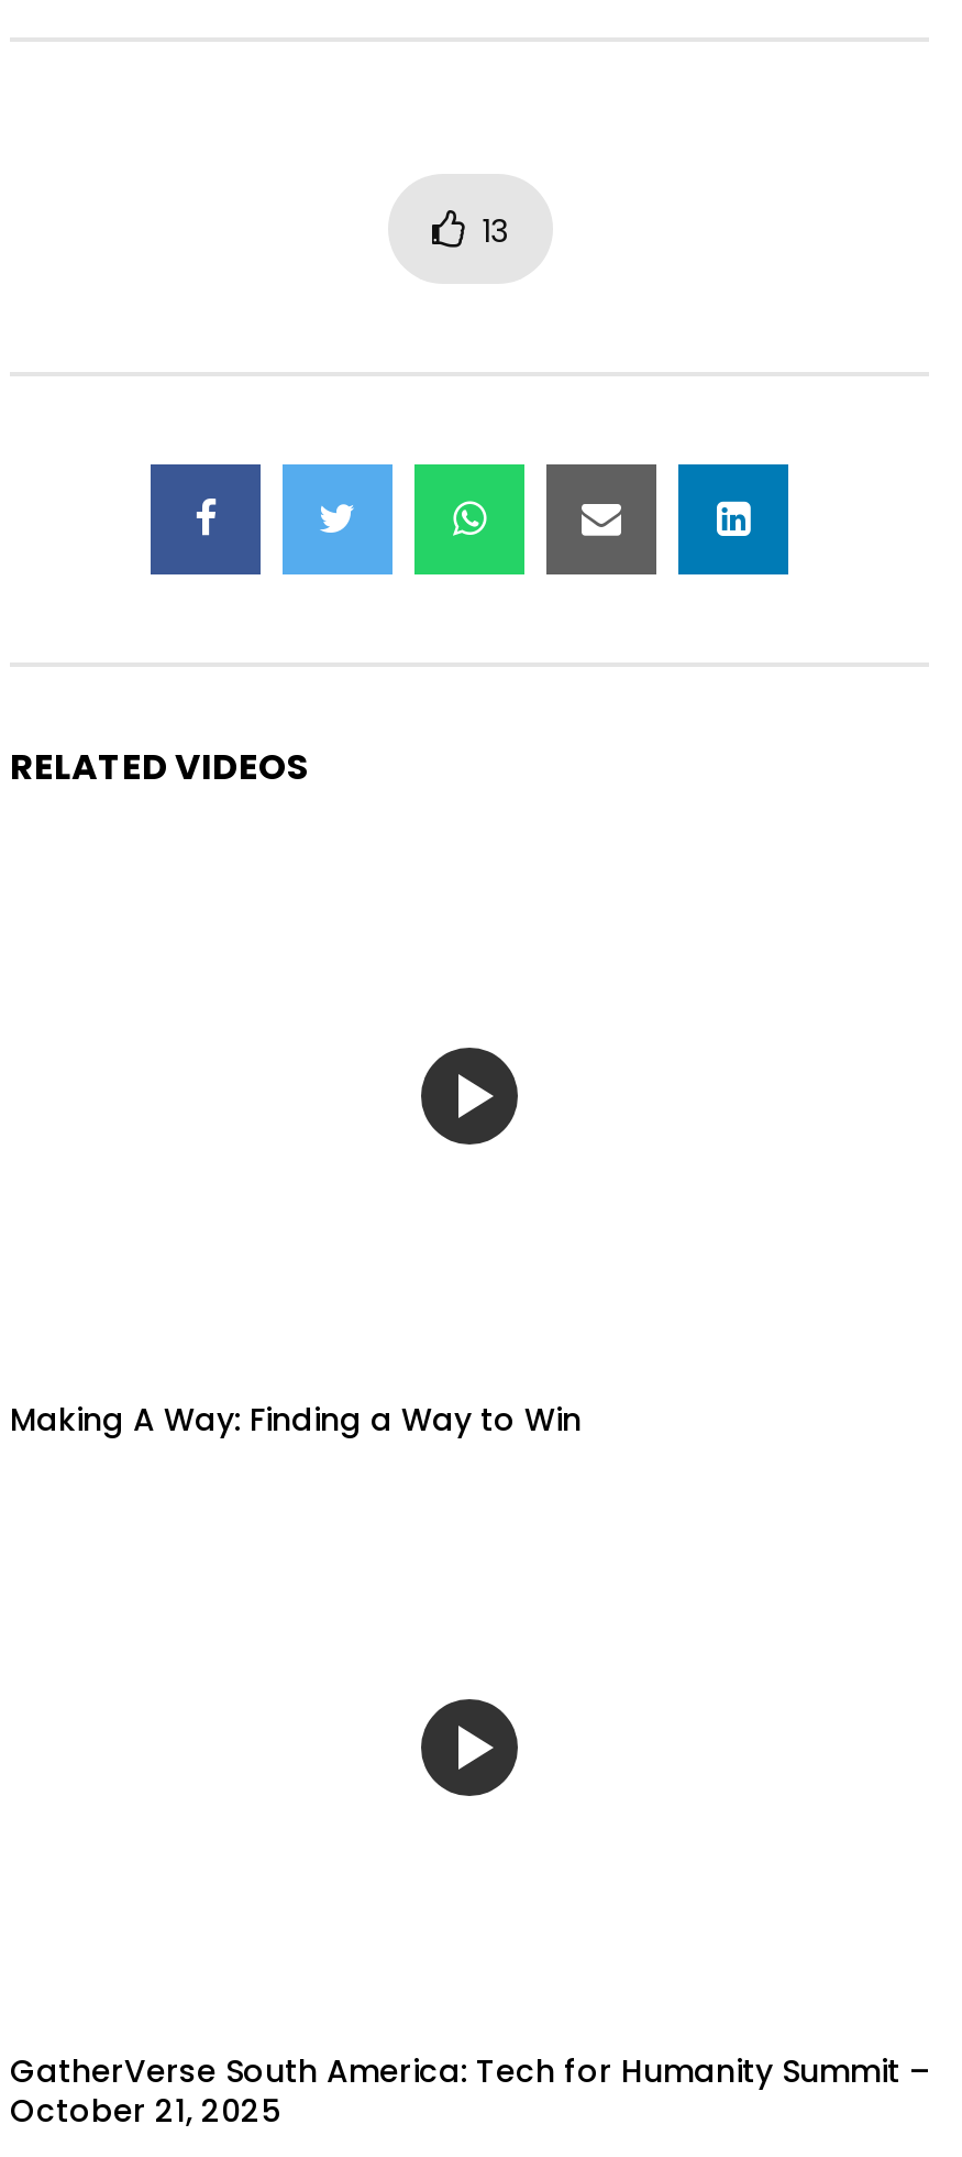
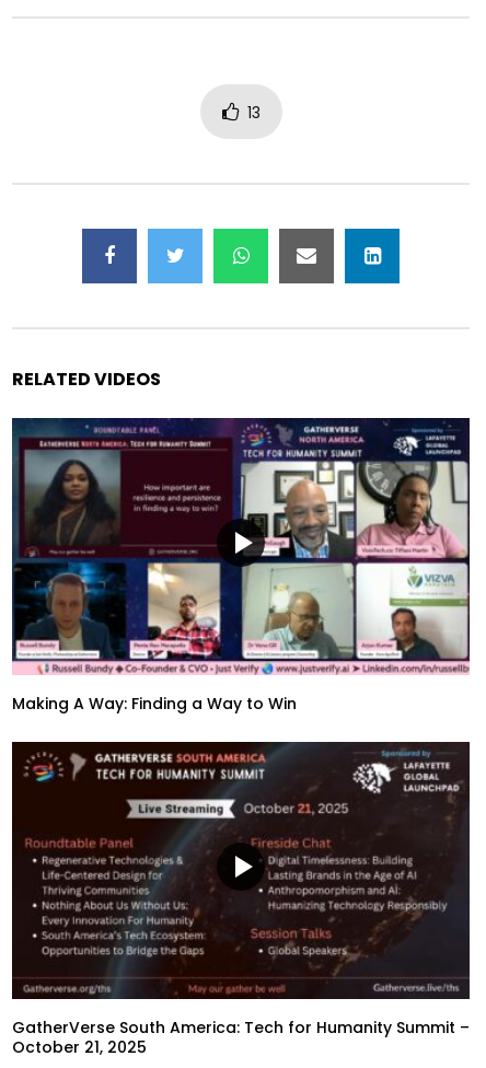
+ [image]

+ [image]
